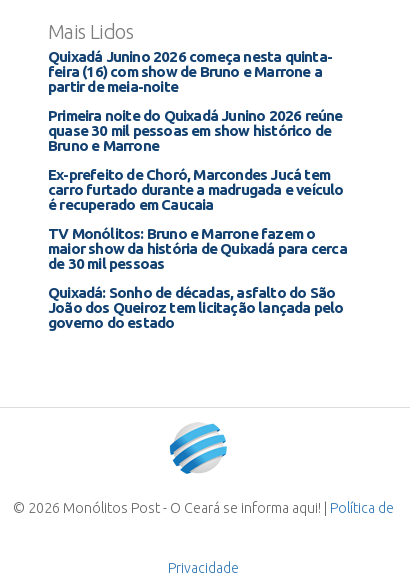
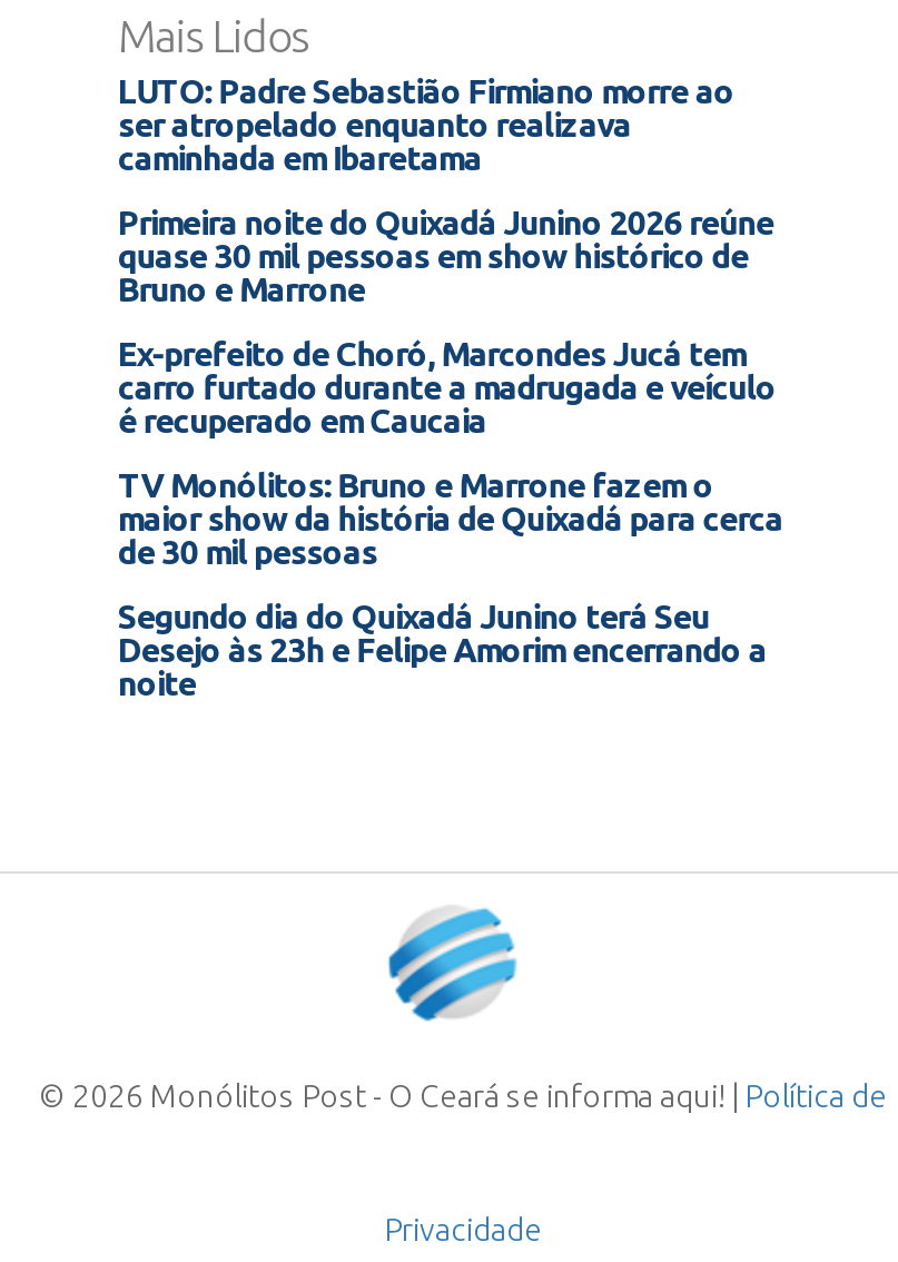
- Quixadá Junino 2026 começa nesta quinta-
- feira (16) com show de Bruno e Marrone a
- partir de meia-noite
+ LUTO: Padre Sebastião Firmiano morre ao
+ ser atropelado enquanto realizava
+ caminhada em Ibaretama

- Quixadá: Sonho de décadas, asfalto do São
- João dos Queiroz tem licitação lançada pelo
- governo do estado
+ Segundo dia do Quixadá Junino terá Seu
+ Desejo às 23h e Felipe Amorim encerrando a
+ noite
